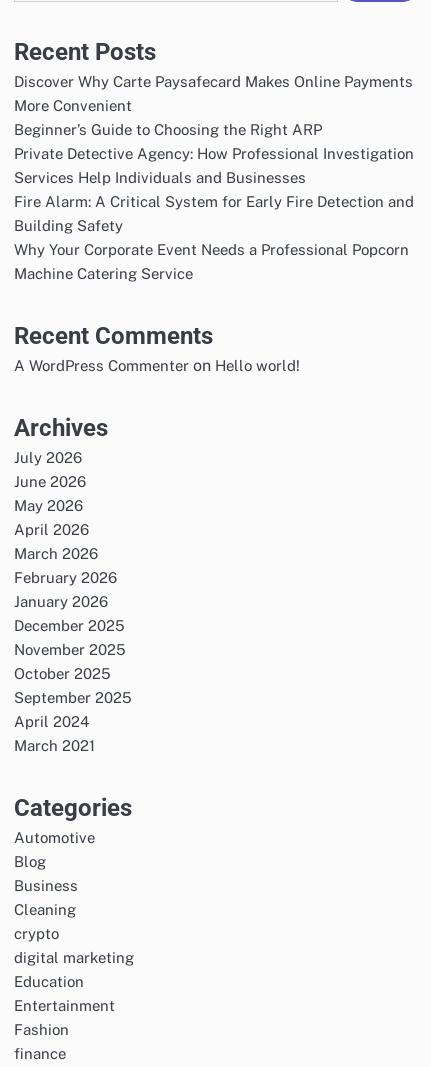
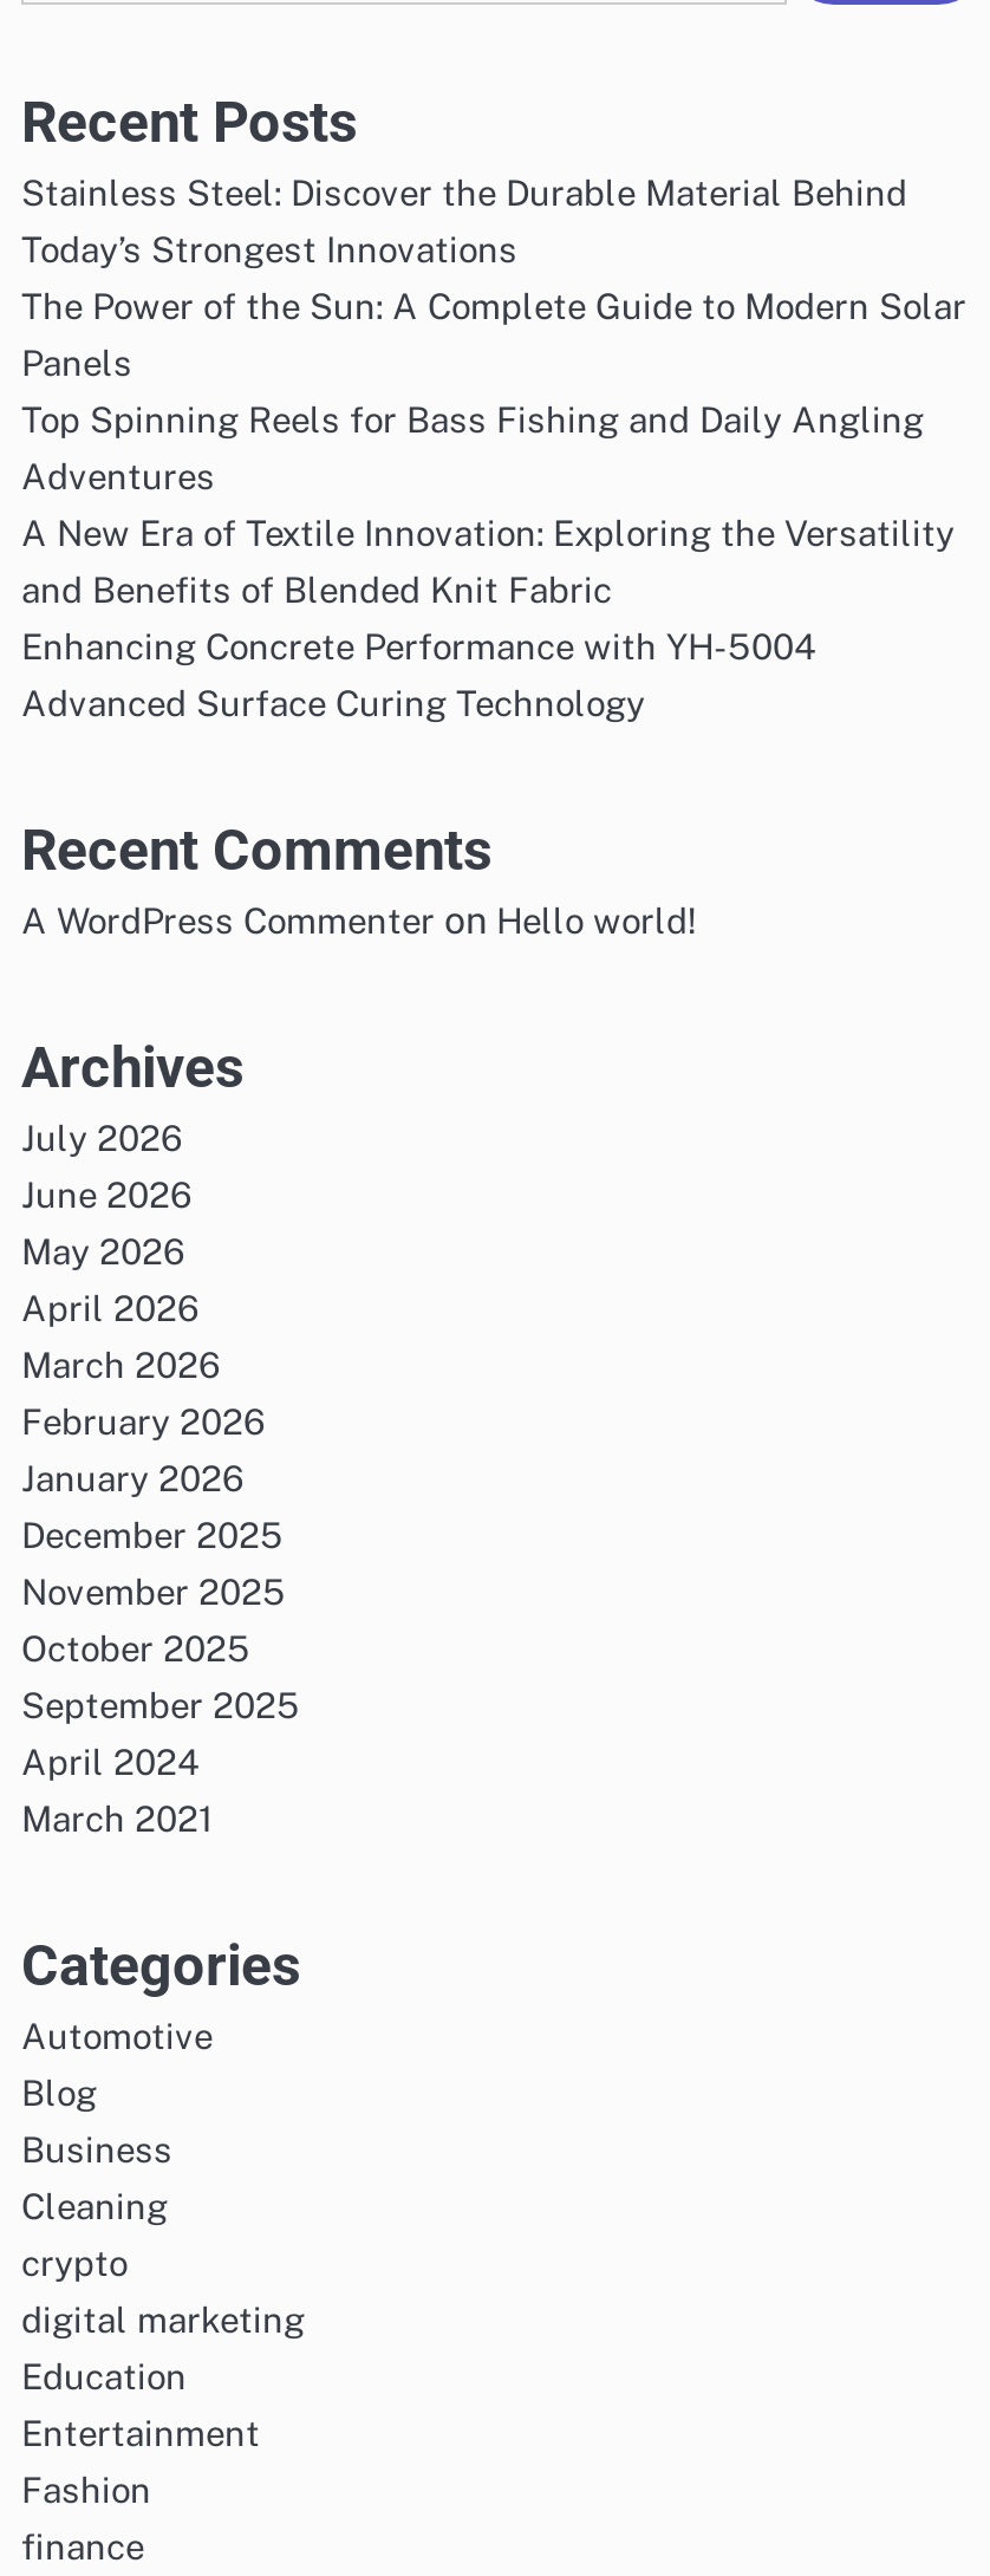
- Discover Why Carte Paysafecard Makes Online Payments
- More Convenient
- Beginner’s Guide to Choosing the Right ARP
- Private Detective Agency: How Professional Investigation
- Services Help Individuals and Businesses
- Fire Alarm: A Critical System for Early Fire Detection and
- Building Safety
- Why Your Corporate Event Needs a Professional Popcorn
- Machine Catering Service
+ Stainless Steel: Discover the Durable Material Behind
+ Today’s Strongest Innovations
+ The Power of the Sun: A Complete Guide to Modern Solar
+ Panels
+ Top Spinning Reels for Bass Fishing and Daily Angling
+ Adventures
+ A New Era of Textile Innovation: Exploring the Versatility
+ and Benefits of Blended Knit Fabric
+ Enhancing Concrete Performance with YH-5004
+ Advanced Surface Curing Technology
